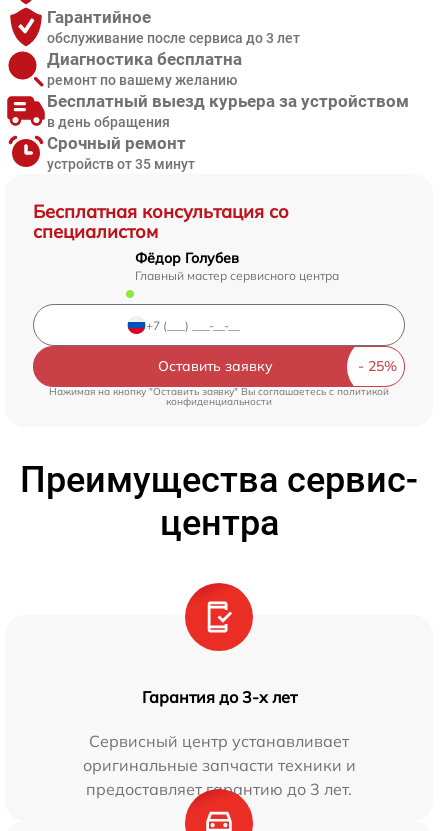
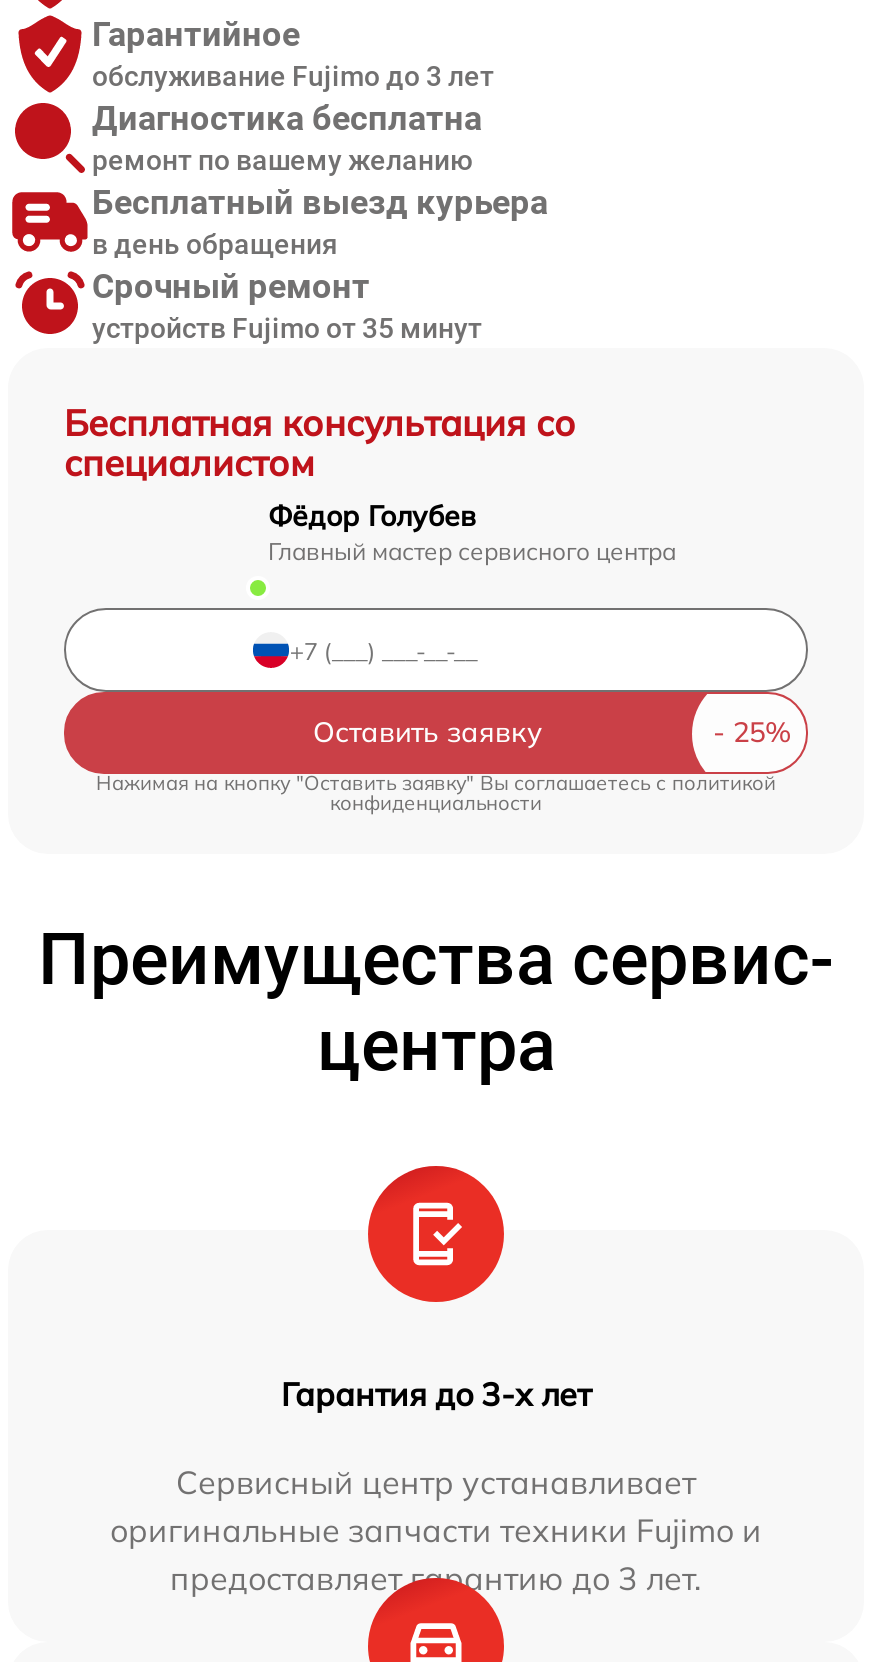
- обслуживание после сервиса до 3 лет
+ обслуживание Fujimo до 3 лет

- Бесплатный выезд курьера за устройством
+ Бесплатный выезд курьера

- устройств от 35 минут
+ устройств Fujimo от 35 минут

- оригинальные запчасти техники и
+ оригинальные запчасти техники Fujimo и
